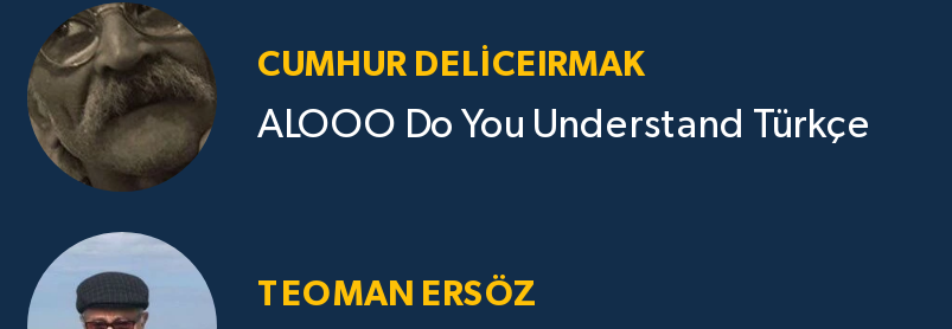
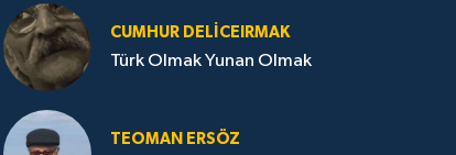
- ALOOO Do You Understand Türkçe
+ Türk Olmak Yunan Olmak
